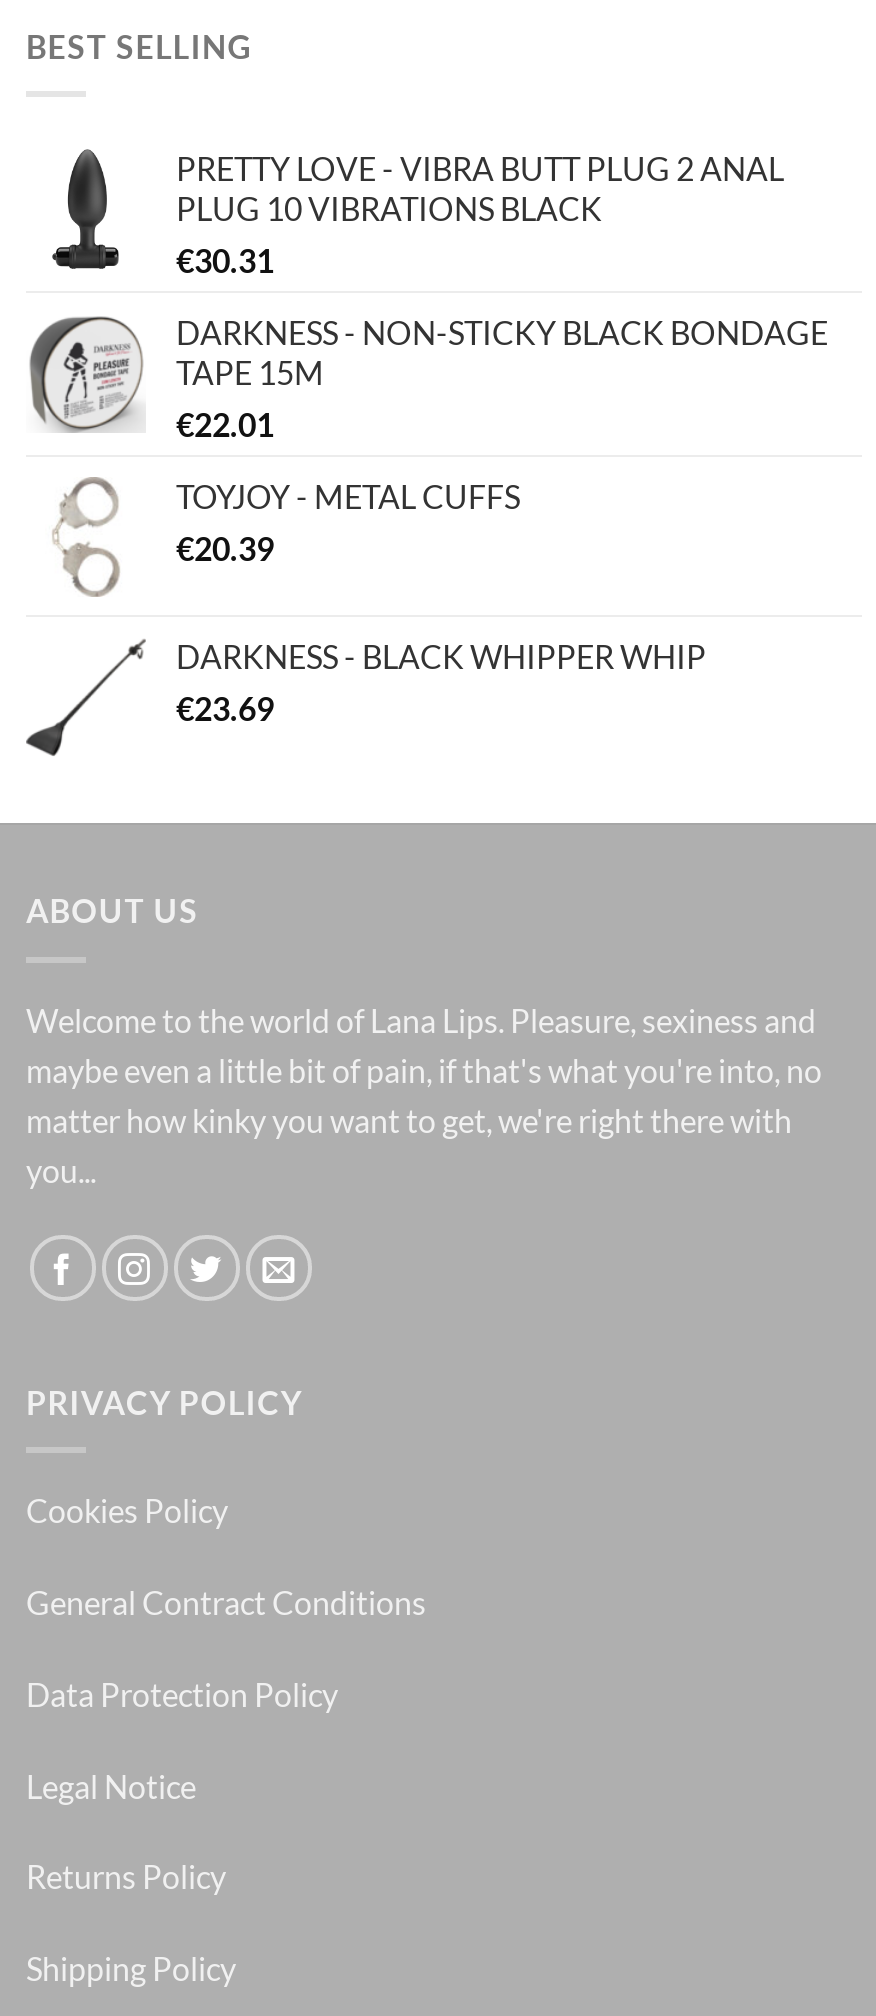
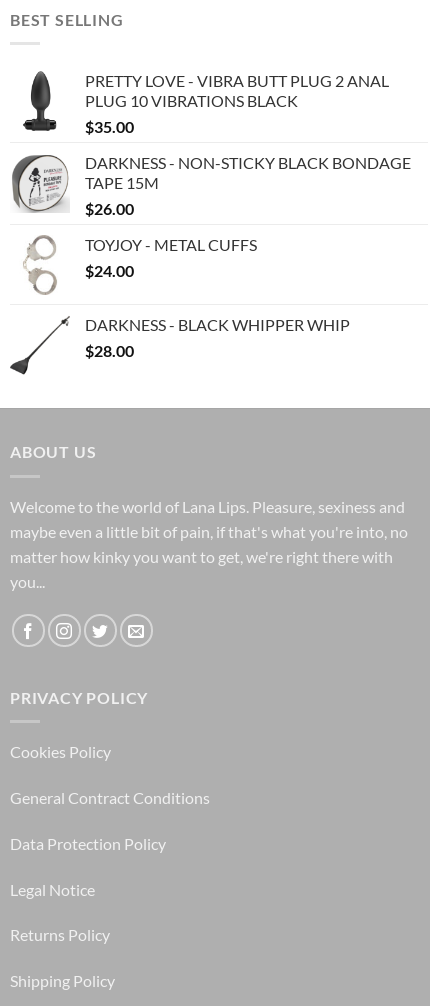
- €30.31
+ $35.00

- €22.01
+ $26.00

- €20.39
+ $24.00

- €23.69
+ $28.00
